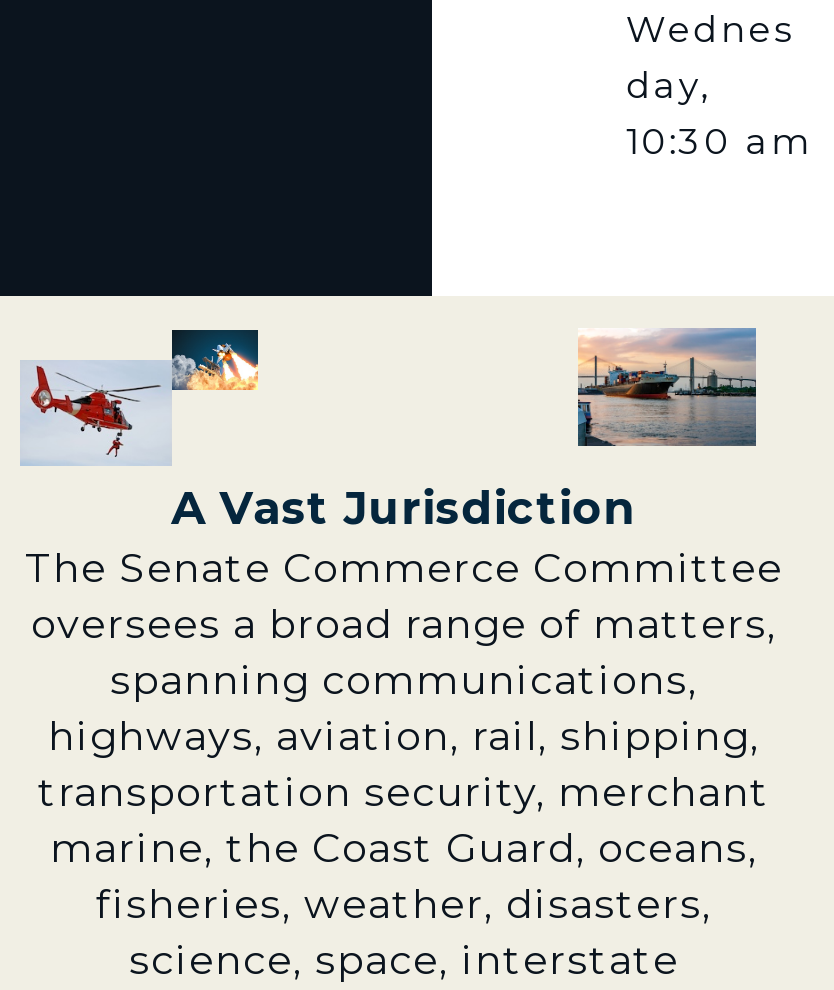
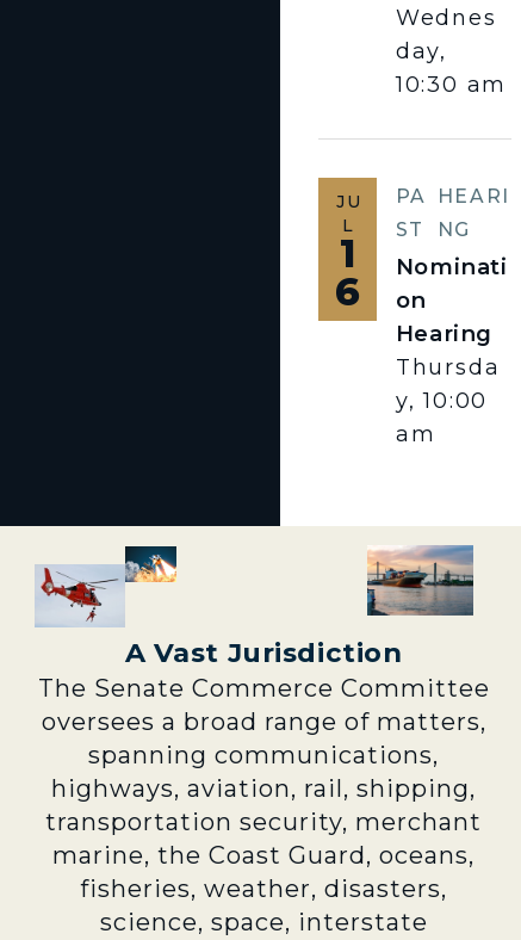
+ JU
+ L
+ 1
+ 6

+ PA
+ ST

+ HEARI
+ NG
+ Nominati
+ on
+ Hearing
+ Thursda
+ y, 10:00
+ am
